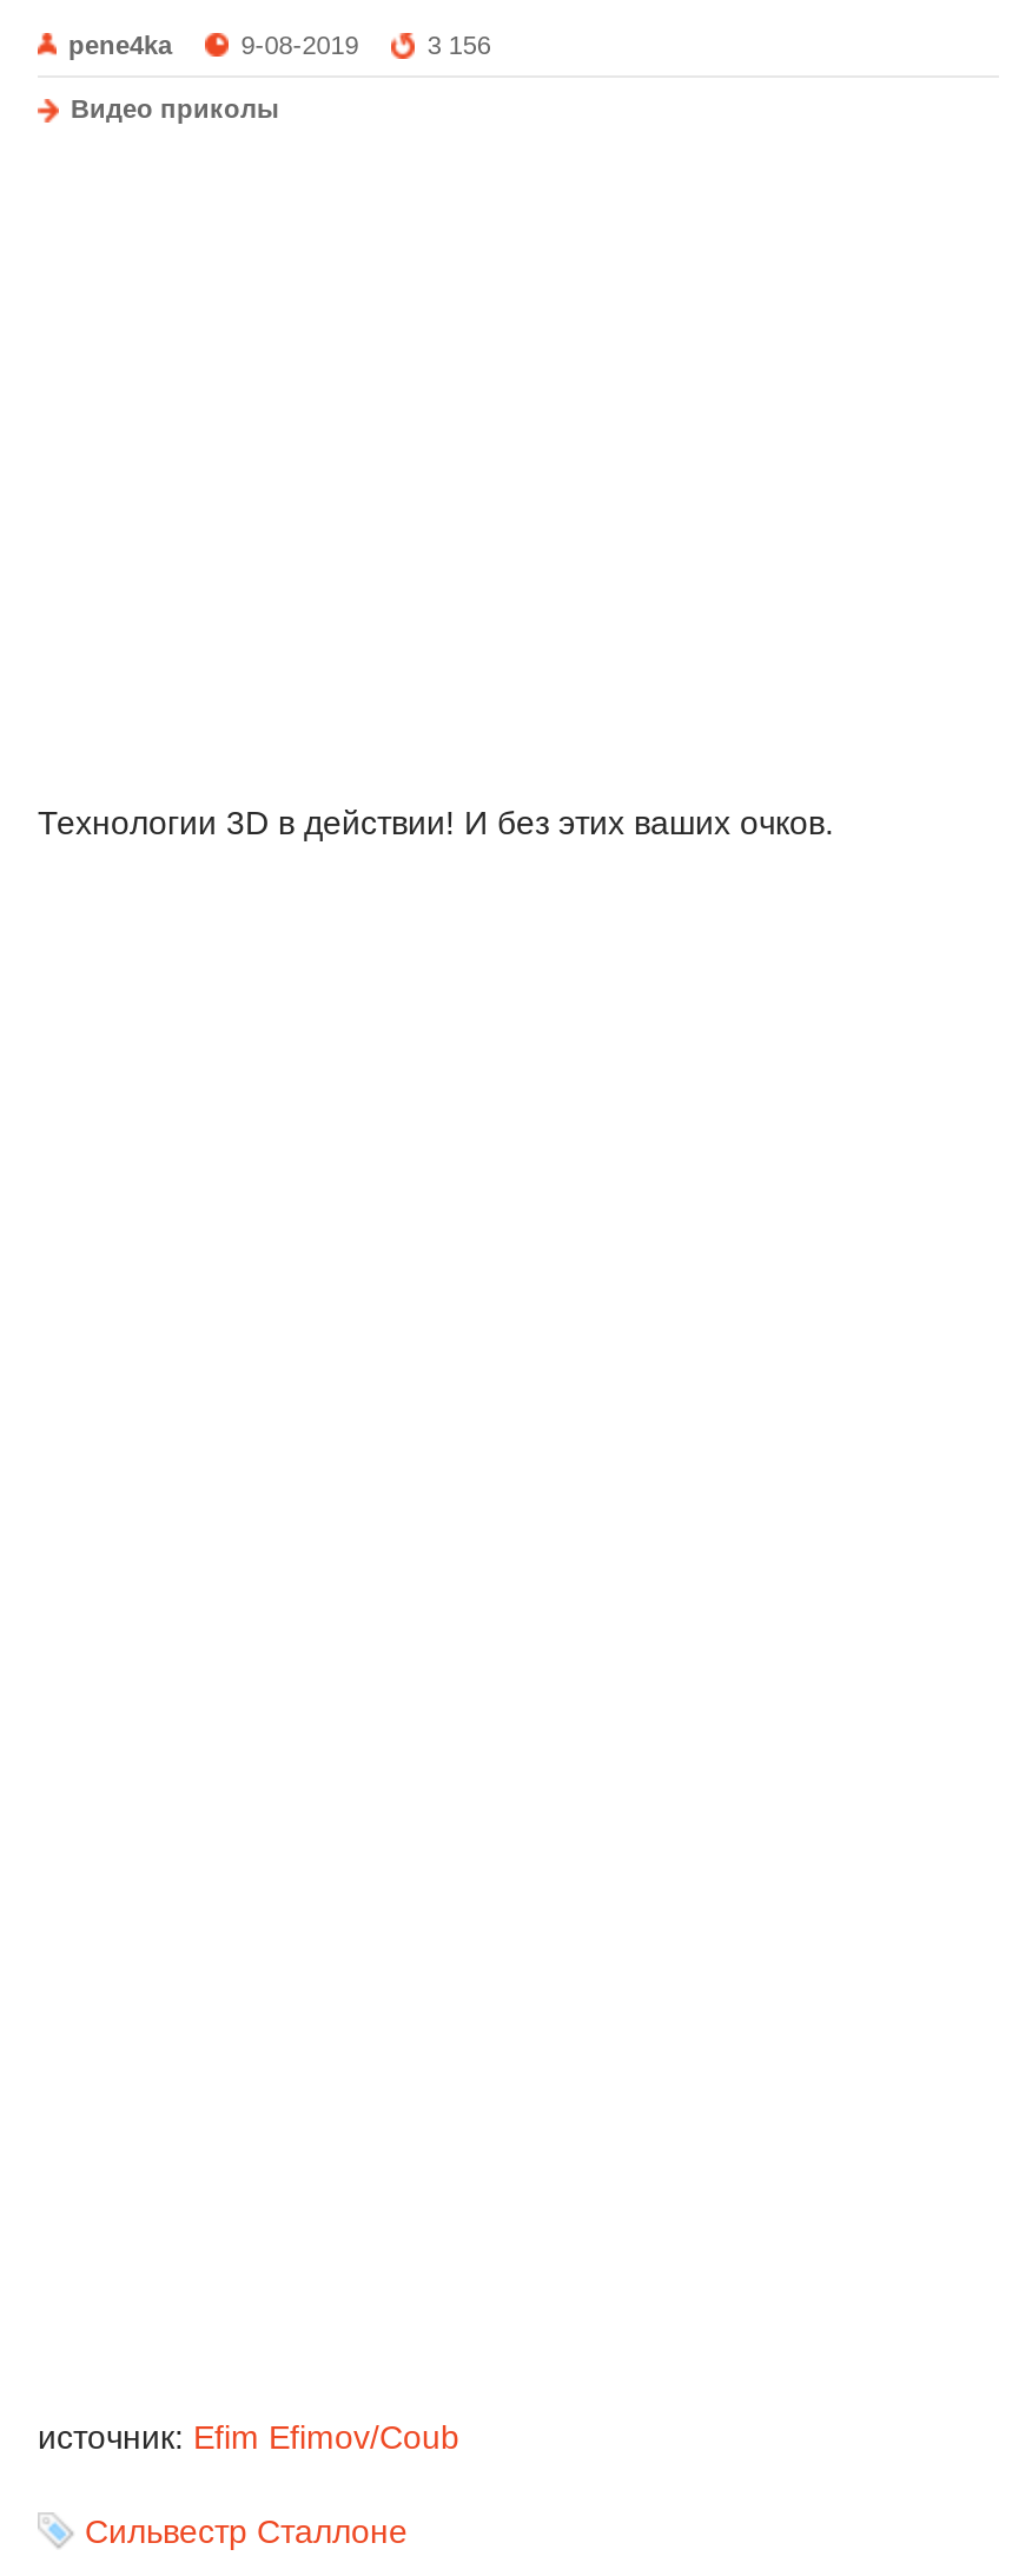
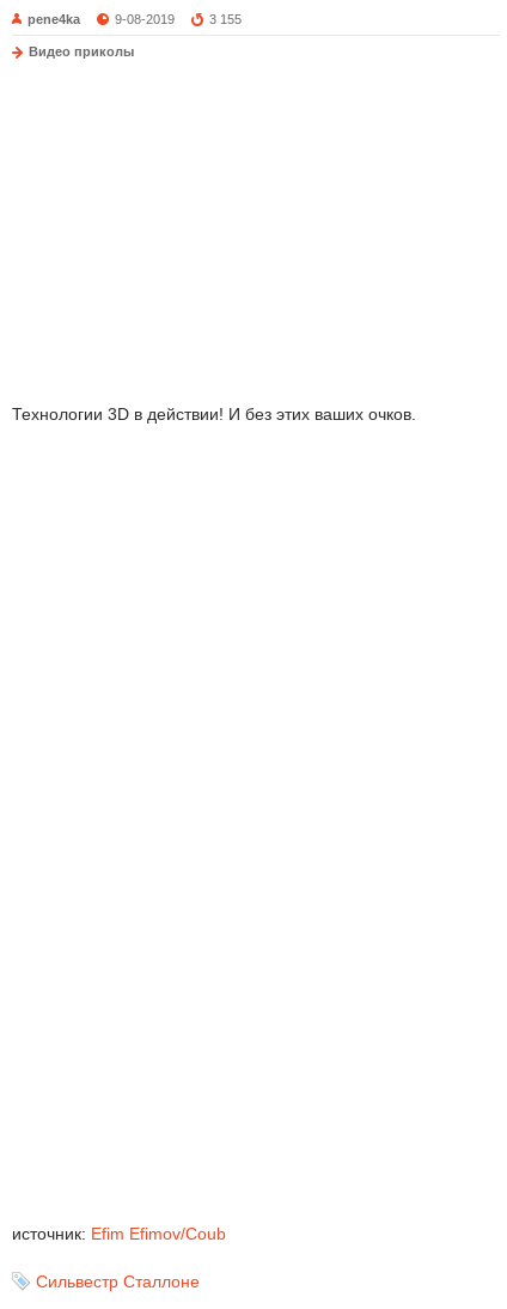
- 3 156
+ 3 155
